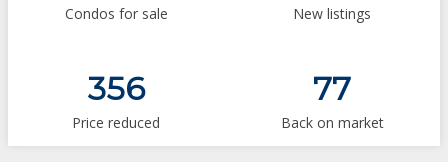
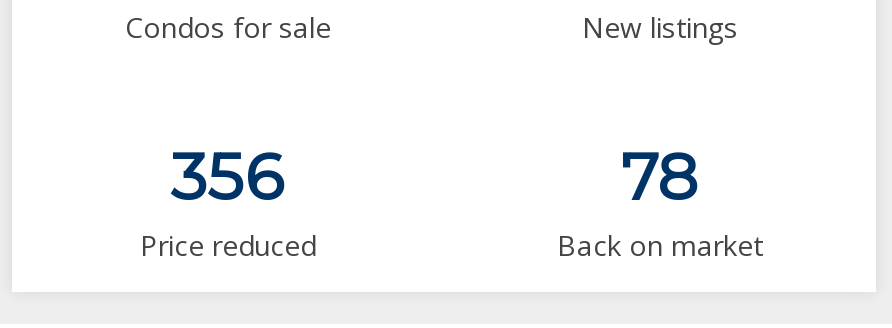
- 77
+ 78
